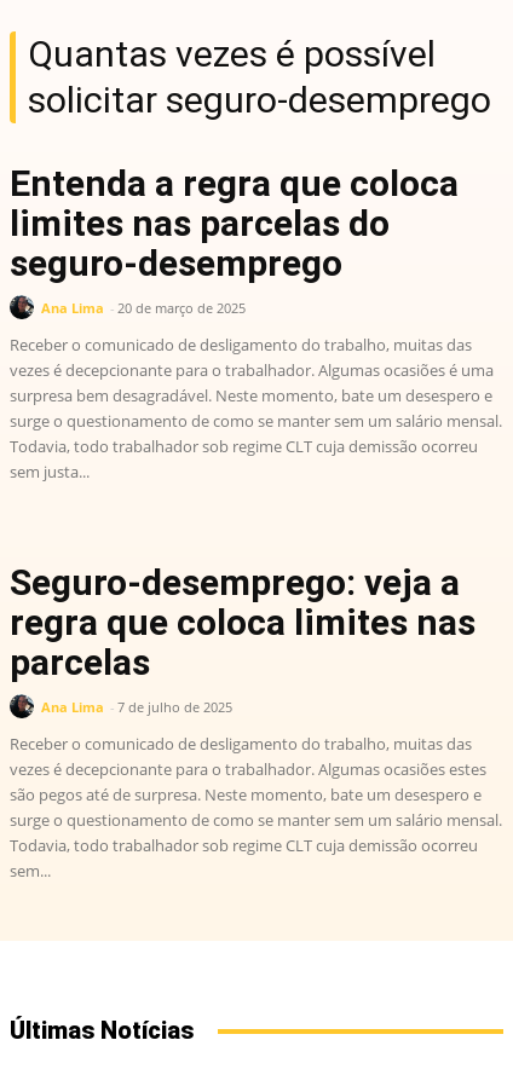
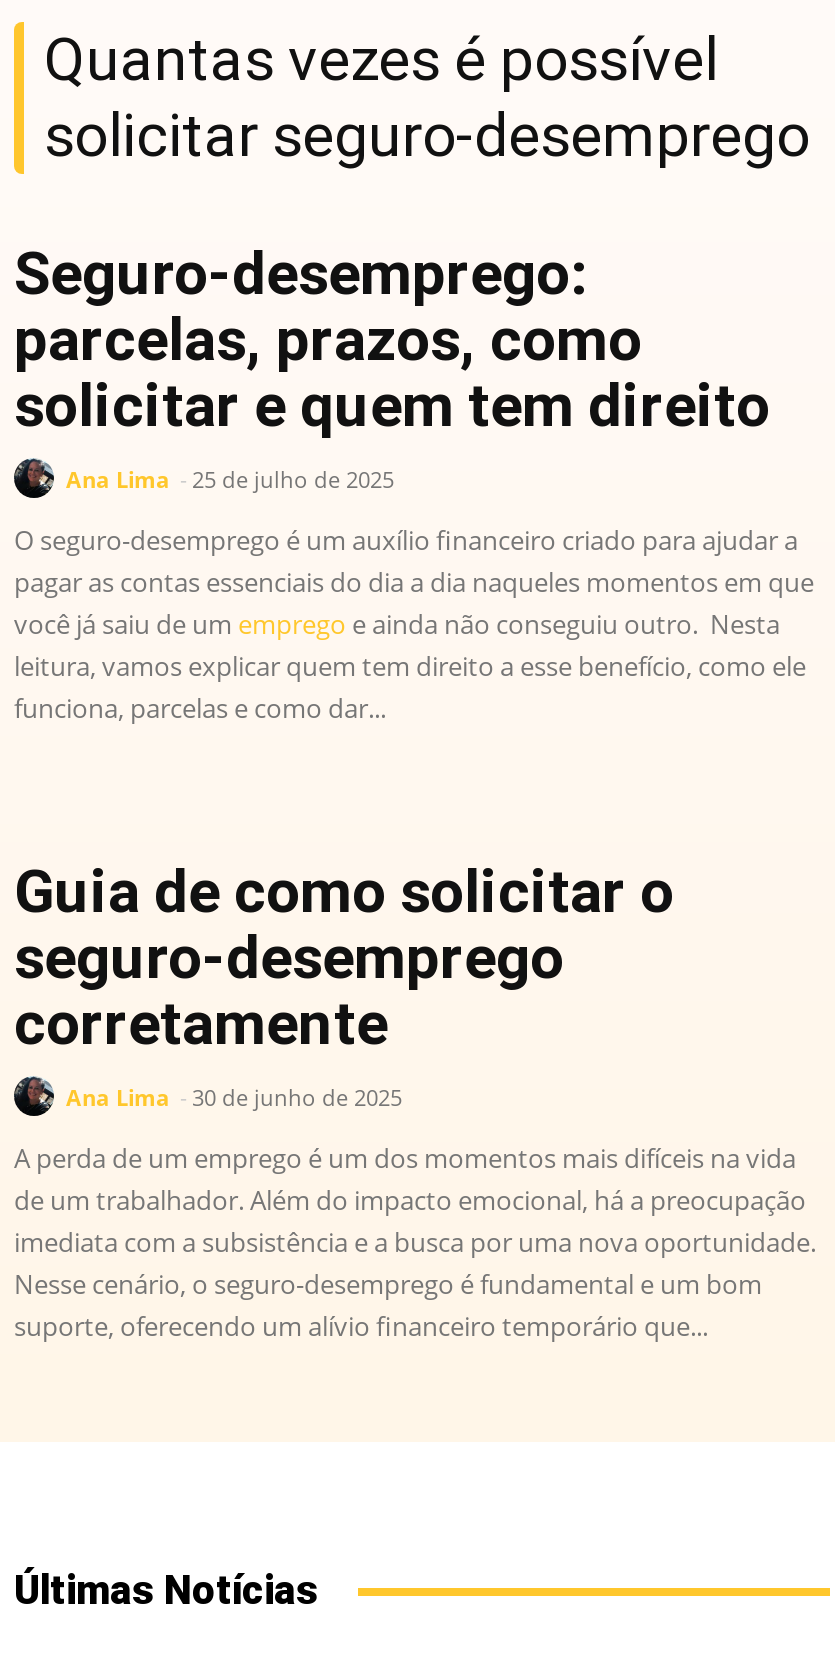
- Entenda a regra que coloca
- limites nas parcelas do
+ Seguro-desemprego:
+ parcelas, prazos, como
+ solicitar e quem tem direito
+ Ana Lima - 25 de julho de 2025
+ O seguro-desemprego é um auxílio financeiro criado para ajudar a
+ pagar as contas essenciais do dia a dia naqueles momentos em que
+ você já saiu de um emprego e ainda não conseguiu outro. Nesta
+ leitura, vamos explicar quem tem direito a esse benefício, como ele
+ funciona, parcelas e como dar...
+ Guia de como solicitar o

moved down: seguro-desemprego

- Ana Lima - 20 de março de 2025
- Receber o comunicado de desligamento do trabalho, muitas das
- vezes é decepcionante para o trabalhador. Algumas ocasiões é uma
- surpresa bem desagradável. Neste momento, bate um desespero e
- surge o questionamento de como se manter sem um salário mensal.
- Todavia, todo trabalhador sob regime CLT cuja demissão ocorreu
- sem justa...
- Seguro-desemprego: veja a
- regra que coloca limites nas
- parcelas
- Ana Lima - 7 de julho de 2025
- Receber o comunicado de desligamento do trabalho, muitas das
- vezes é decepcionante para o trabalhador. Algumas ocasiões estes
- são pegos até de surpresa. Neste momento, bate um desespero e
- surge o questionamento de como se manter sem um salário mensal.
- Todavia, todo trabalhador sob regime CLT cuja demissão ocorreu
- sem...
+ corretamente
+ Ana Lima - 30 de junho de 2025
+ A perda de um emprego é um dos momentos mais difíceis na vida
+ de um trabalhador. Além do impacto emocional, há a preocupação
+ imediata com a subsistência e a busca por uma nova oportunidade.
+ Nesse cenário, o seguro-desemprego é fundamental e um bom
+ suporte, oferecendo um alívio financeiro temporário que...
